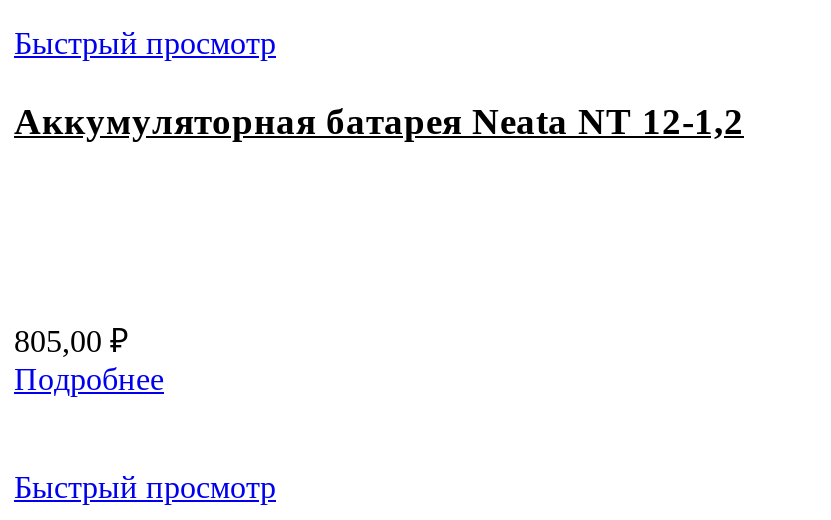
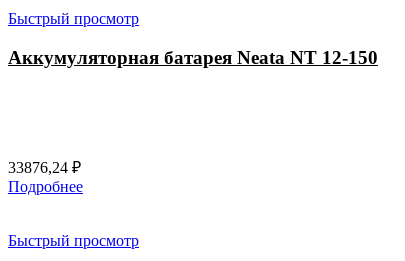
- Аккумуляторная батарея Neata NT 12-1,2
+ Аккумуляторная батарея Neata NT 12-150

- 805,00 ₽
+ 33876,24 ₽
